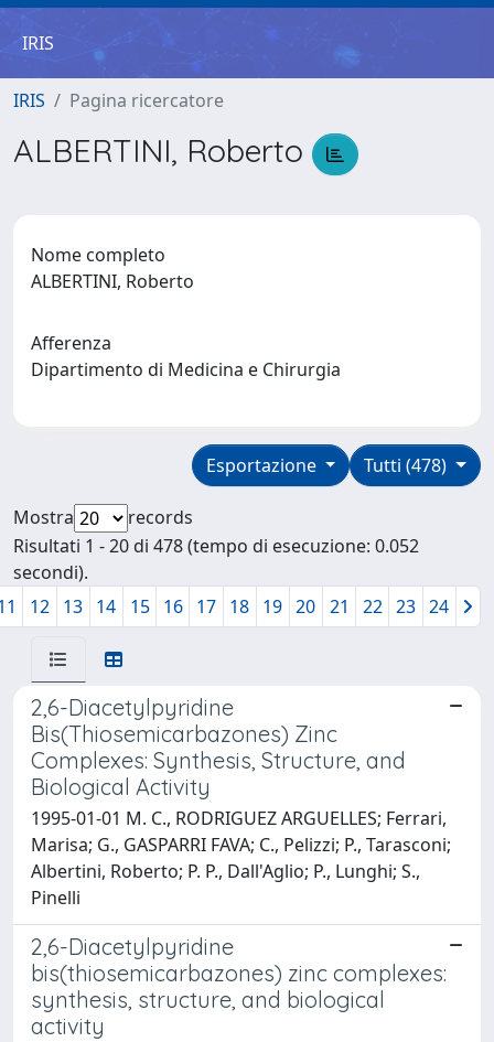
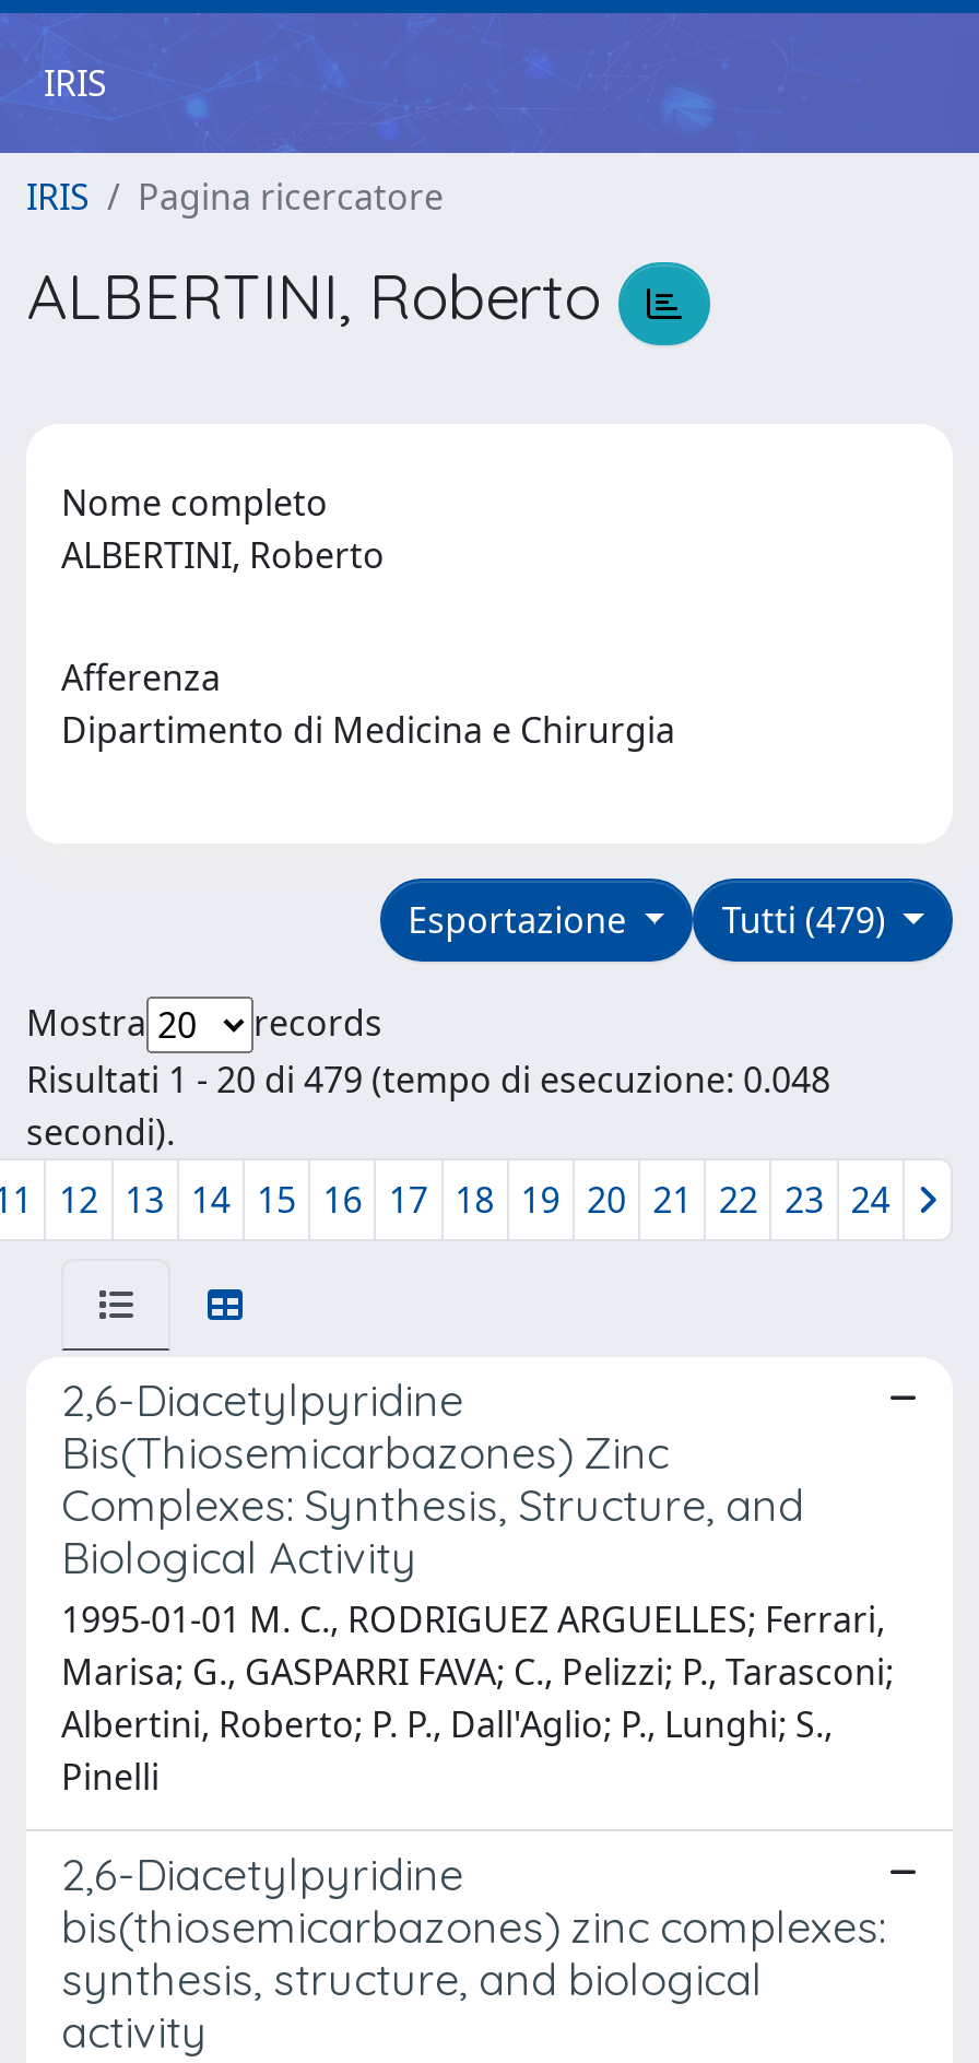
- Esportazione Tutti (478)
+ Esportazione Tutti (479)

- Risultati 1 - 20 di 478 (tempo di esecuzione: 0.052
+ Risultati 1 - 20 di 479 (tempo di esecuzione: 0.048
